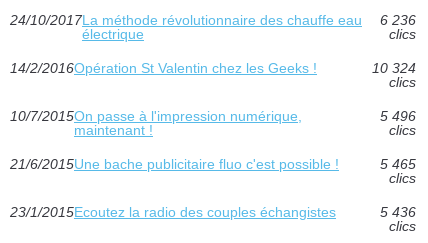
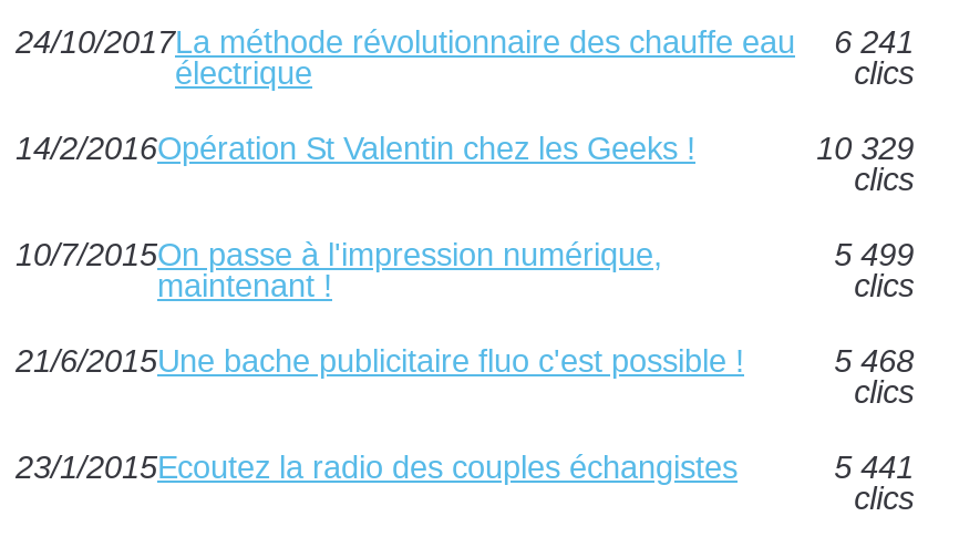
- 24/10/2017La méthode révolutionnaire des chauffe eau 6 236
+ 24/10/2017La méthode révolutionnaire des chauffe eau 6 241

- 10 324
+ 10 329

- 5 496
+ 5 499

- 5 465
+ 5 468

- 5 436
+ 5 441
